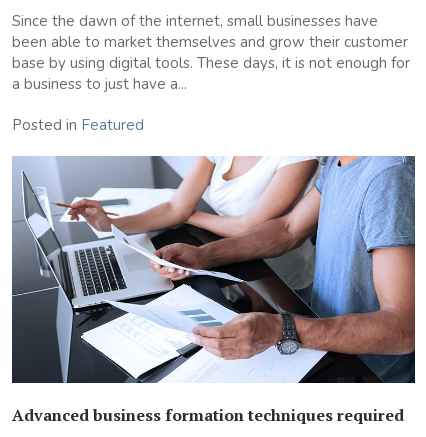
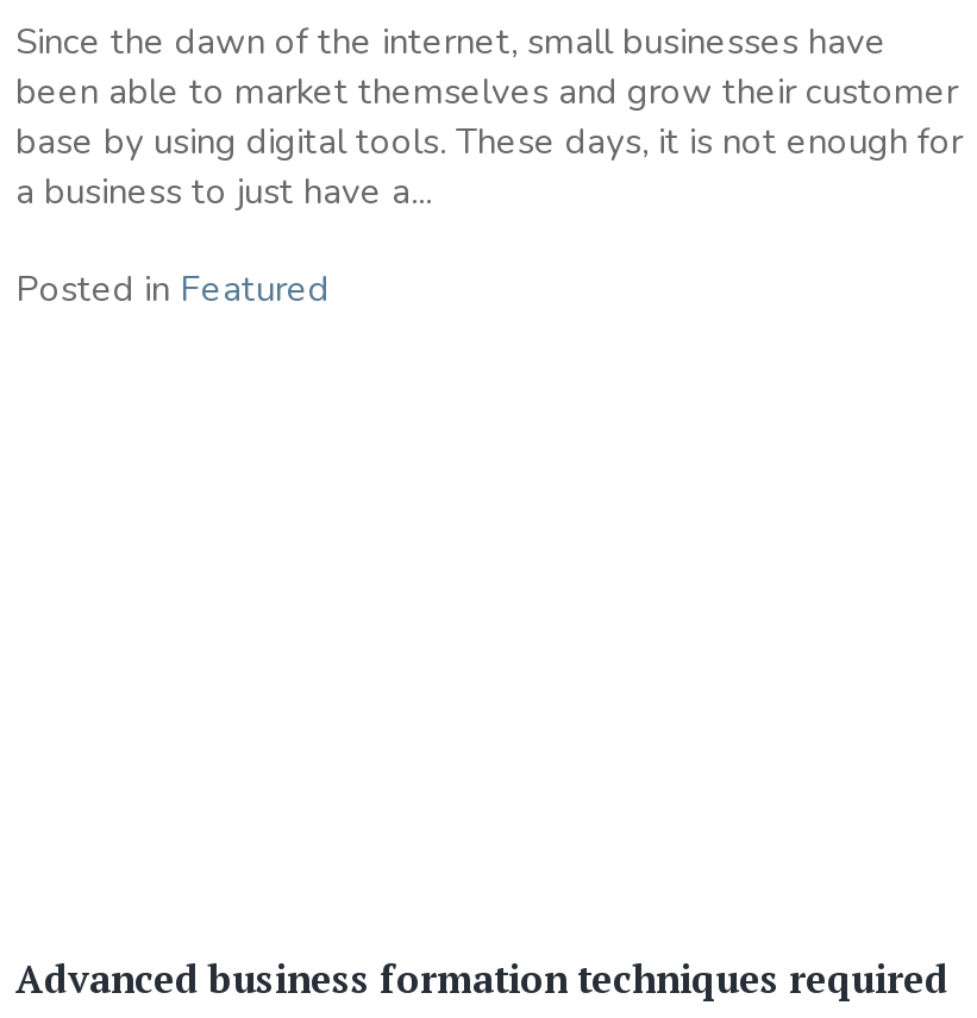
- [image]
